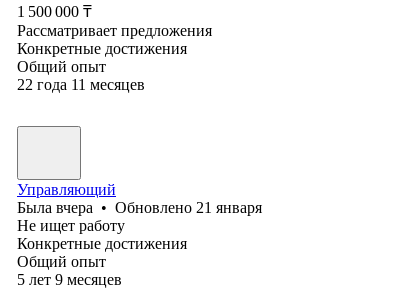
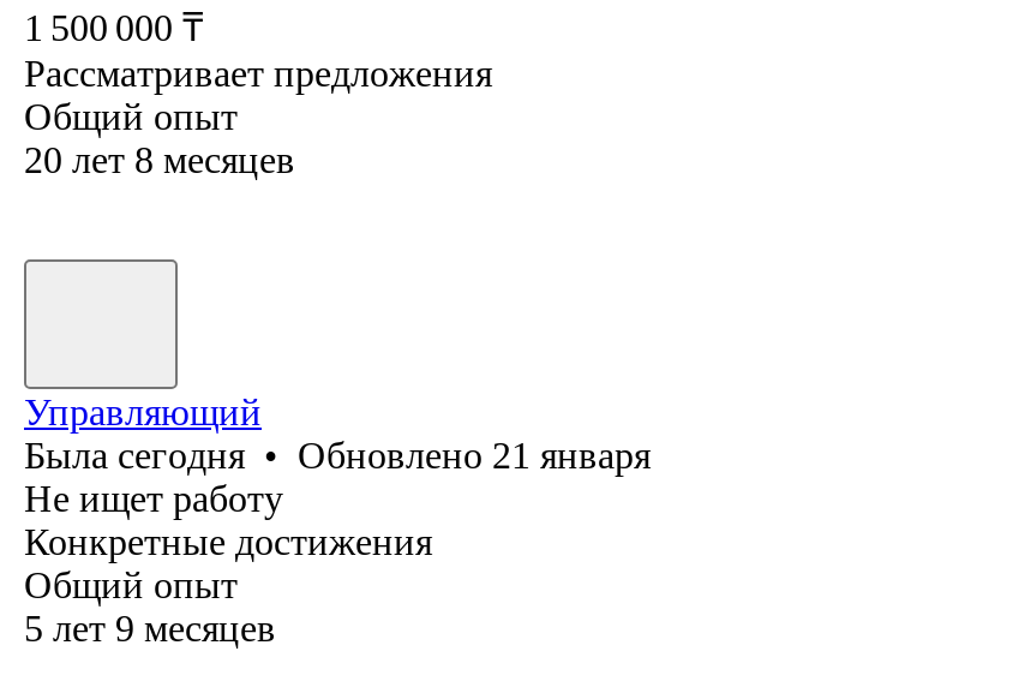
- Конкретные достижения

- 22 года 11 месяцев
+ 20 лет 8 месяцев

- Была вчера • Обновлено 21 января
+ Была сегодня • Обновлено 21 января
